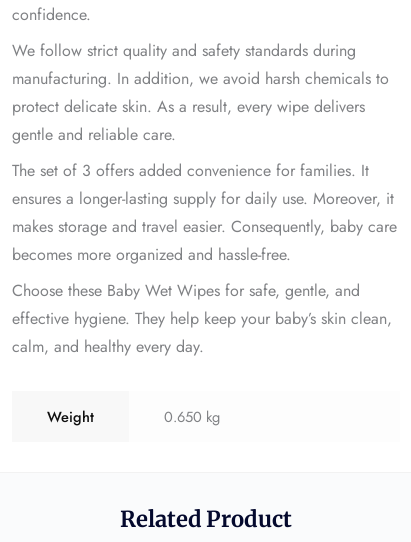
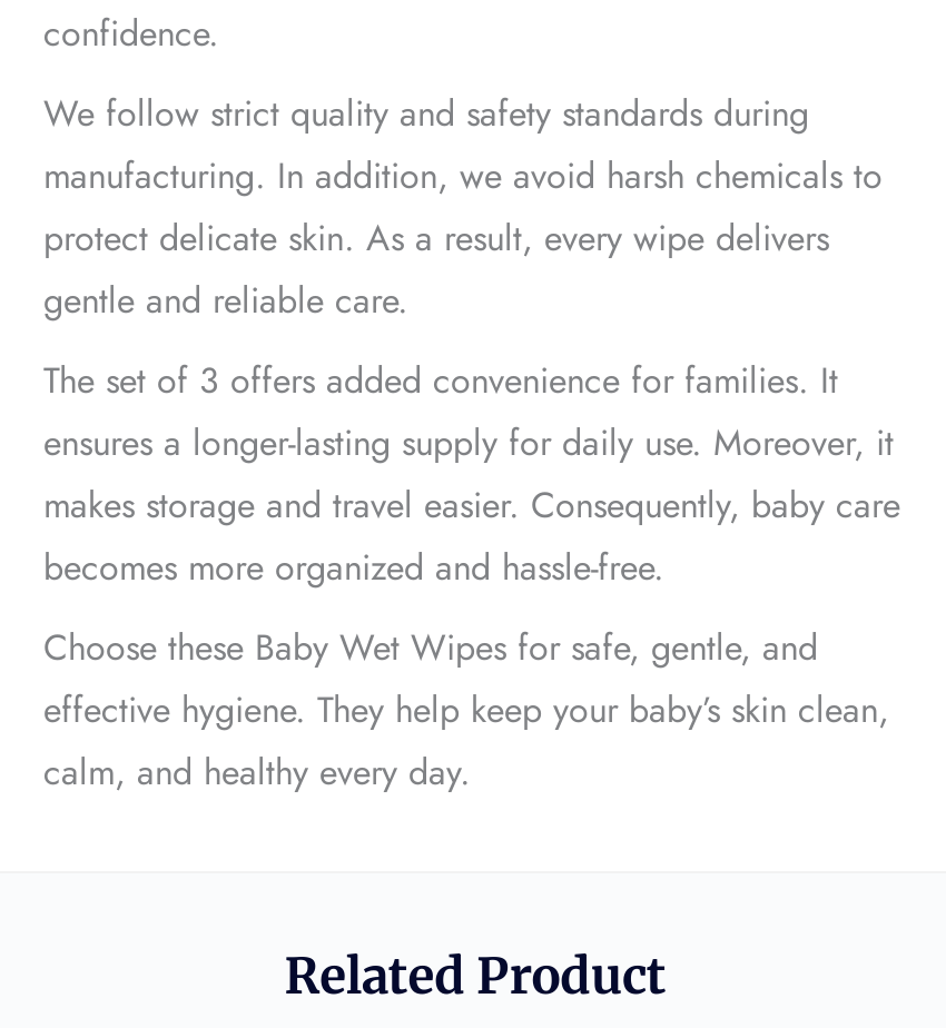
- Weight
- 0.650 kg
